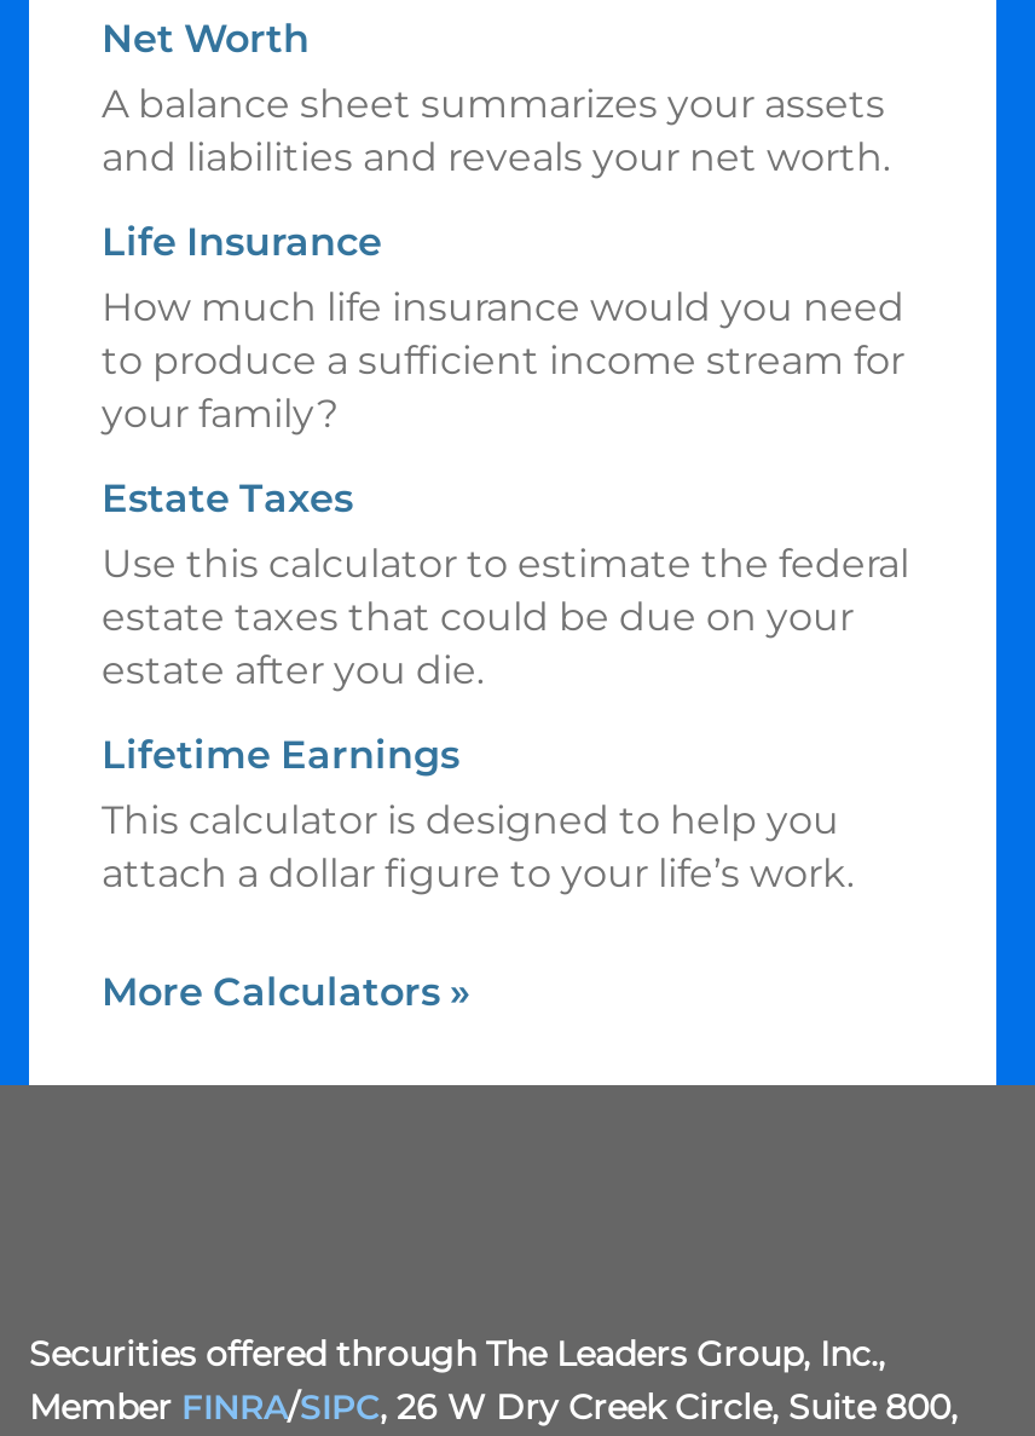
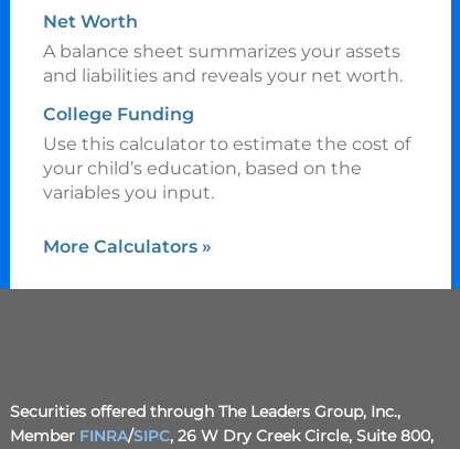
- Life Insurance
- How much life insurance would you need
- to produce a sufficient income stream for
- your family?
- Estate Taxes
- Use this calculator to estimate the federal
- estate taxes that could be due on your
- estate after you die.
- Lifetime Earnings
- This calculator is designed to help you
- attach a dollar figure to your life’s work.
+ College Funding
+ Use this calculator to estimate the cost of
+ your child’s education, based on the
+ variables you input.
